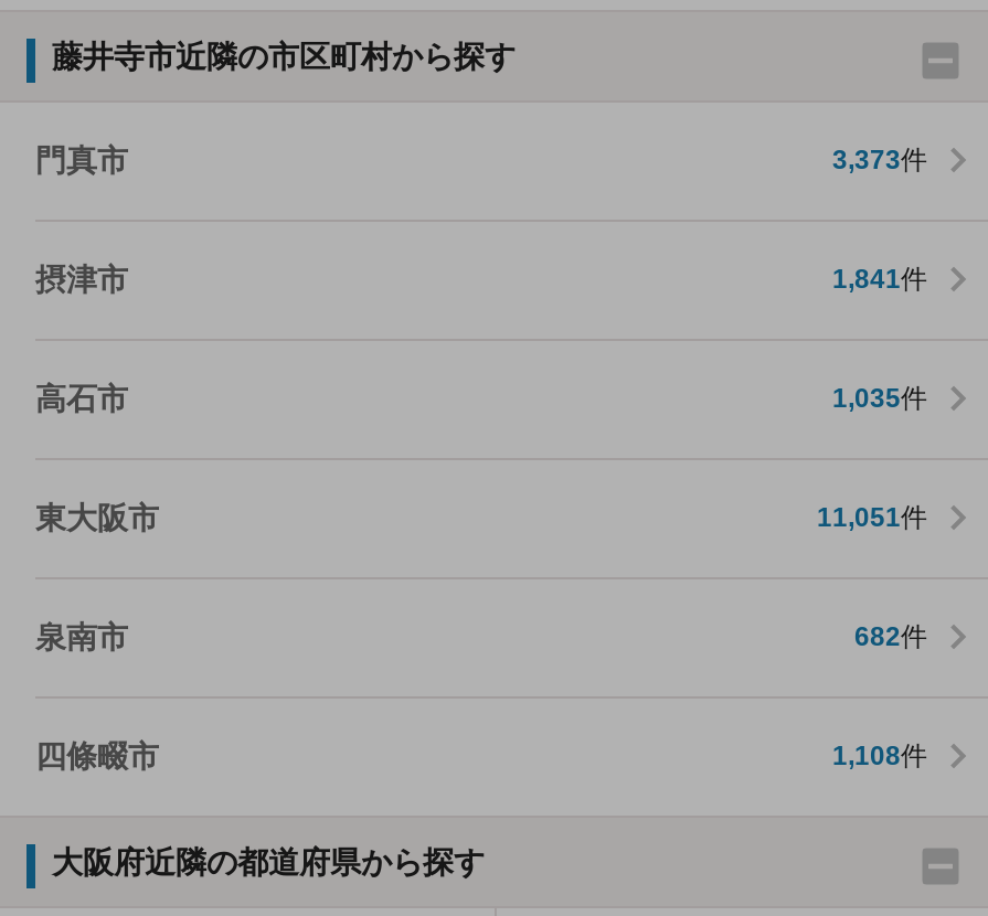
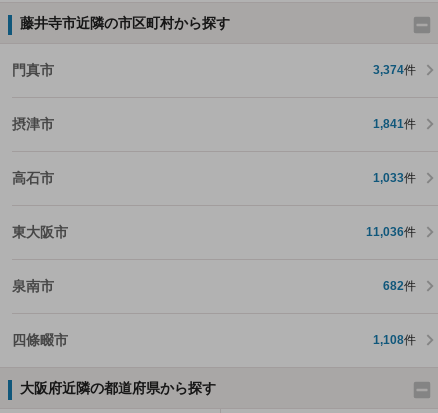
- 3,373件
+ 3,374件

- 1,035件
+ 1,033件

- 11,051件
+ 11,036件
